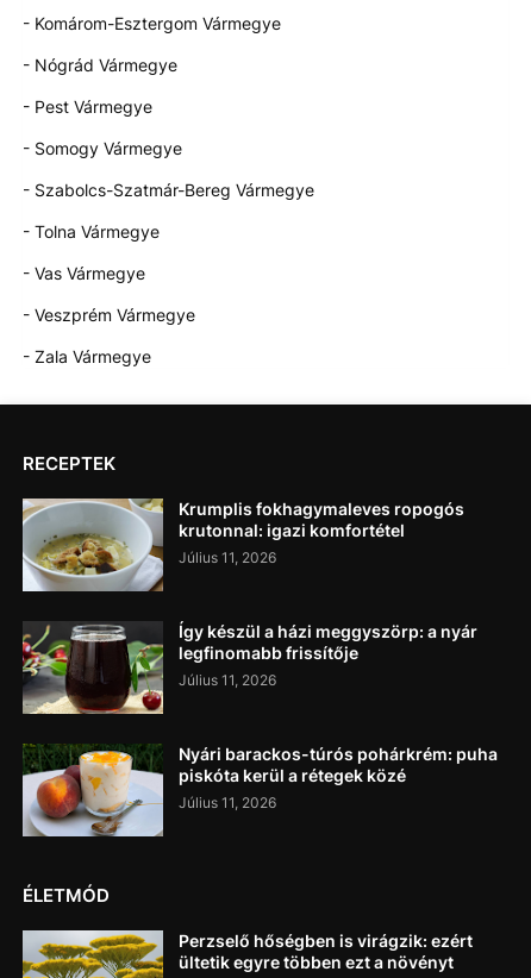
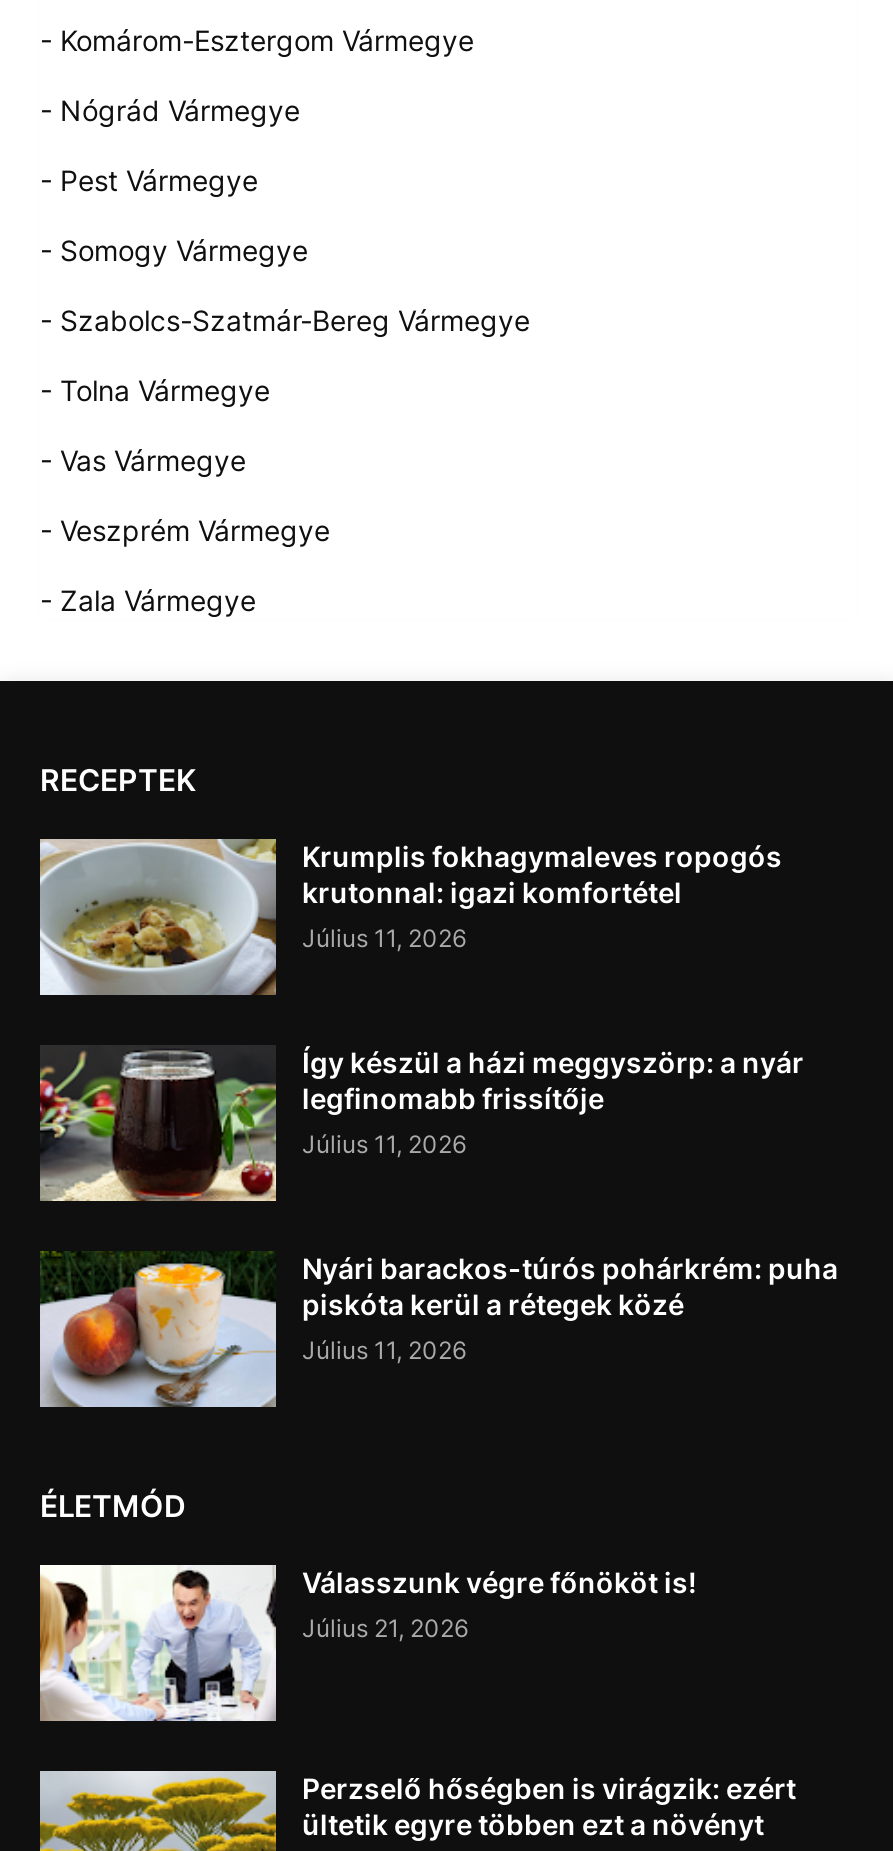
+ [image]
+ Válasszunk végre főnököt is!
+ Július 21, 2026
